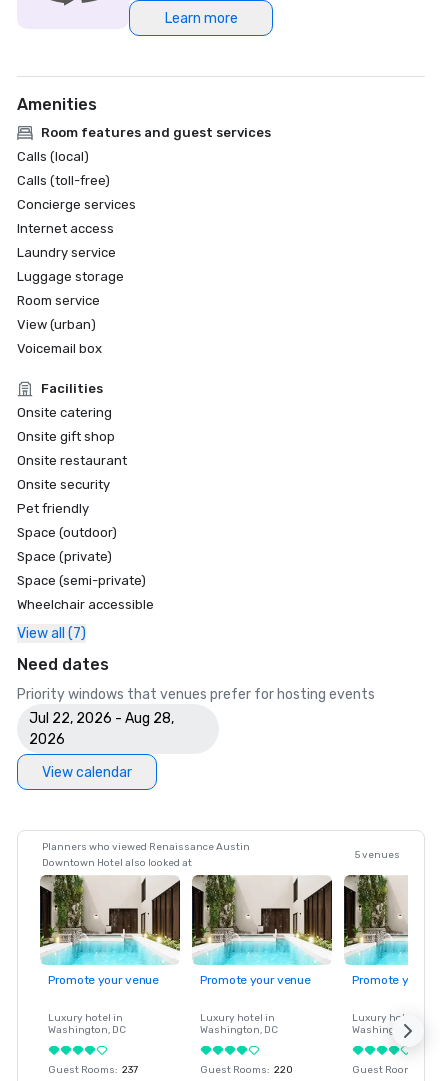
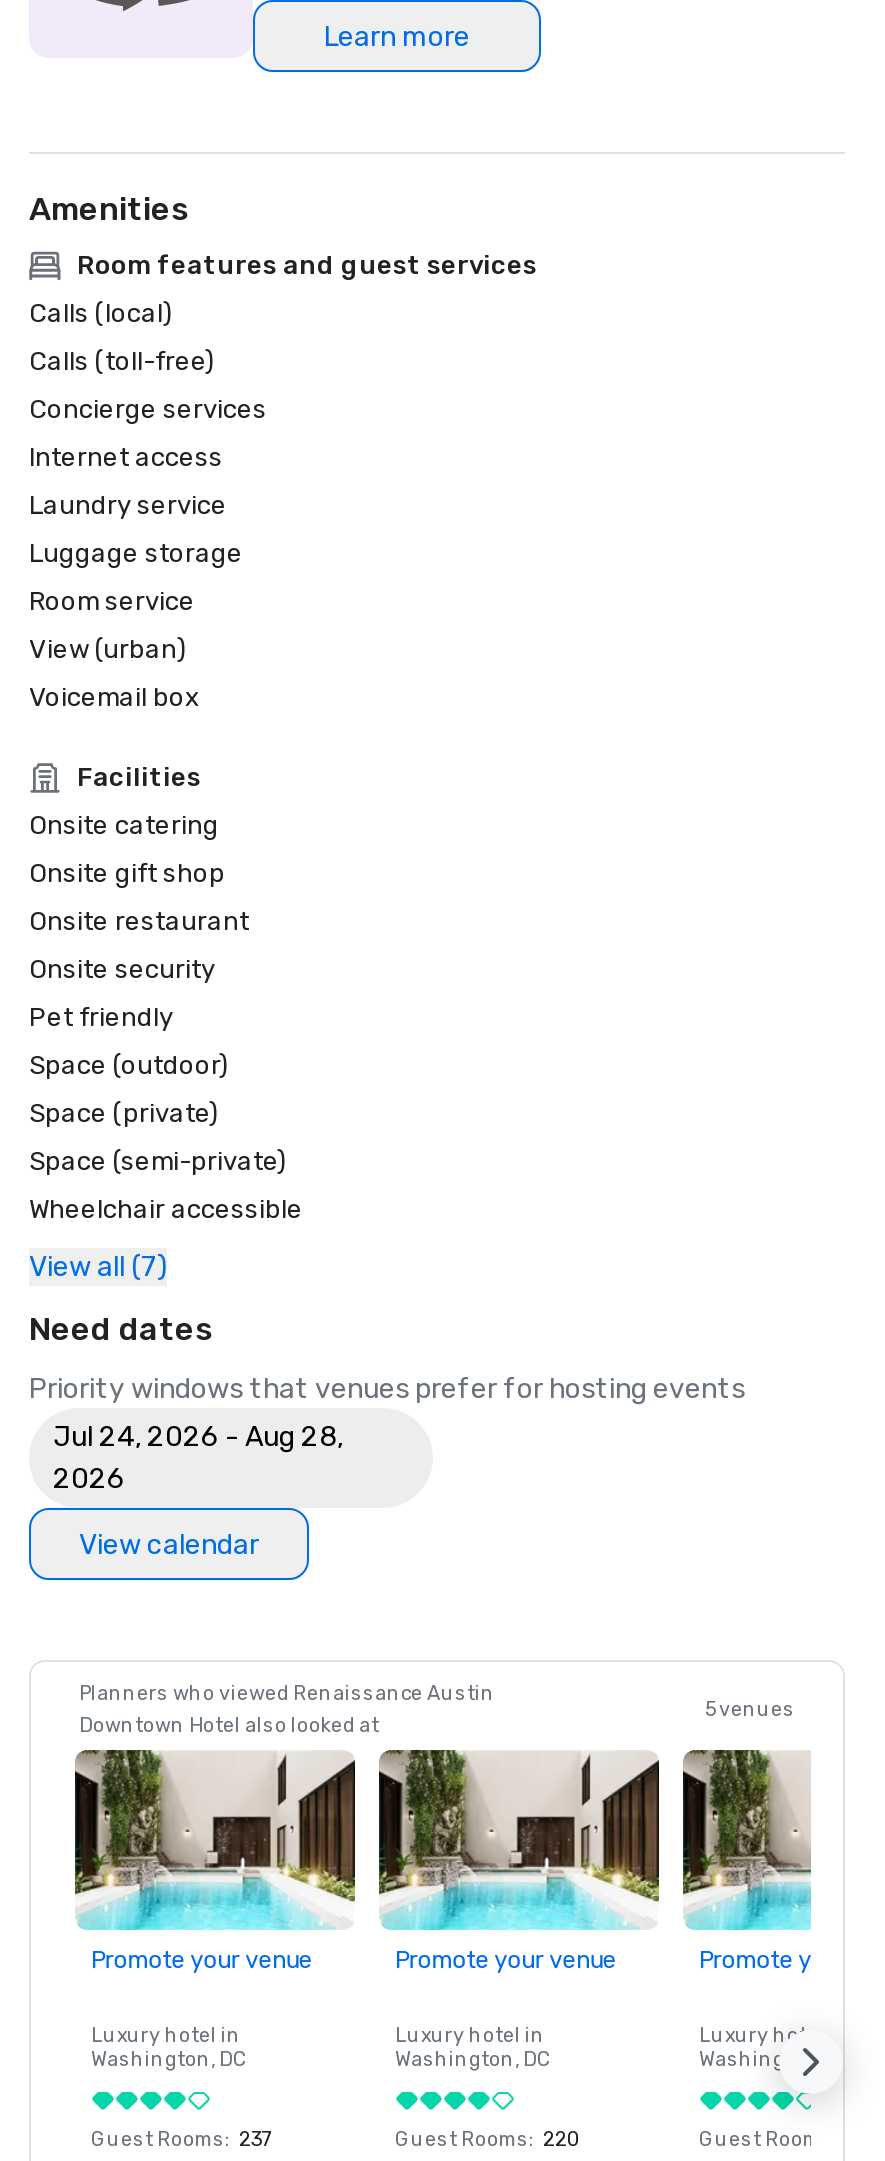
- Jul 22, 2026 - Aug 28,
+ Jul 24, 2026 - Aug 28,
